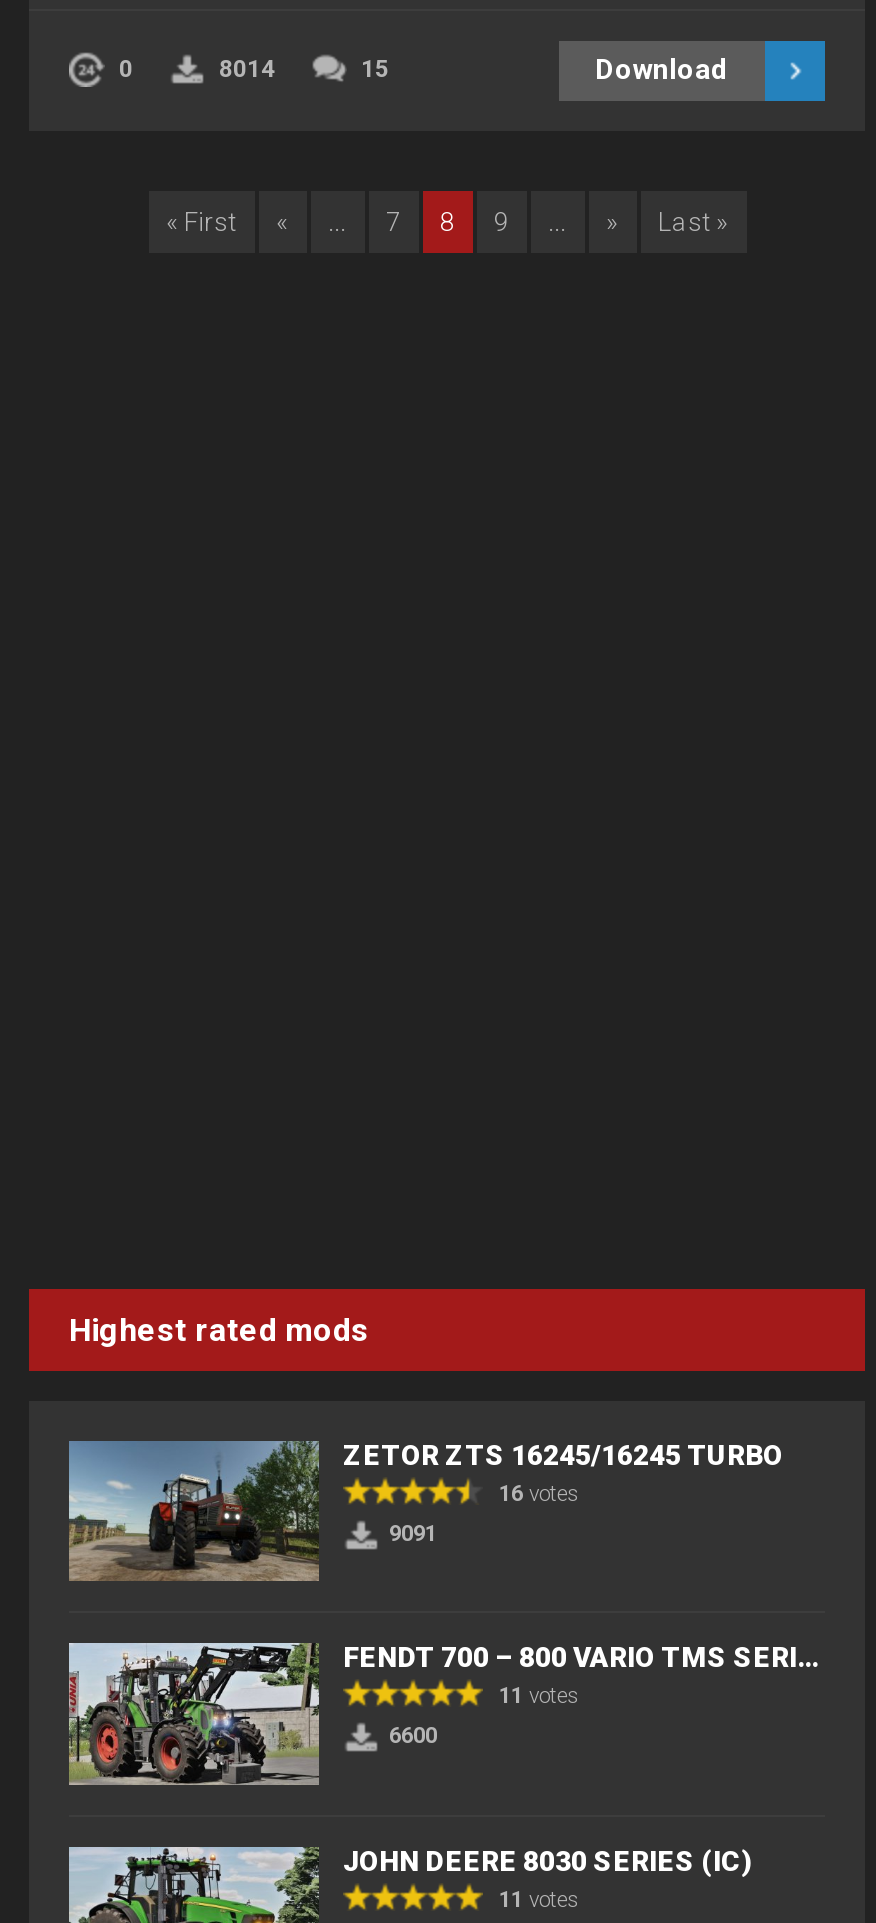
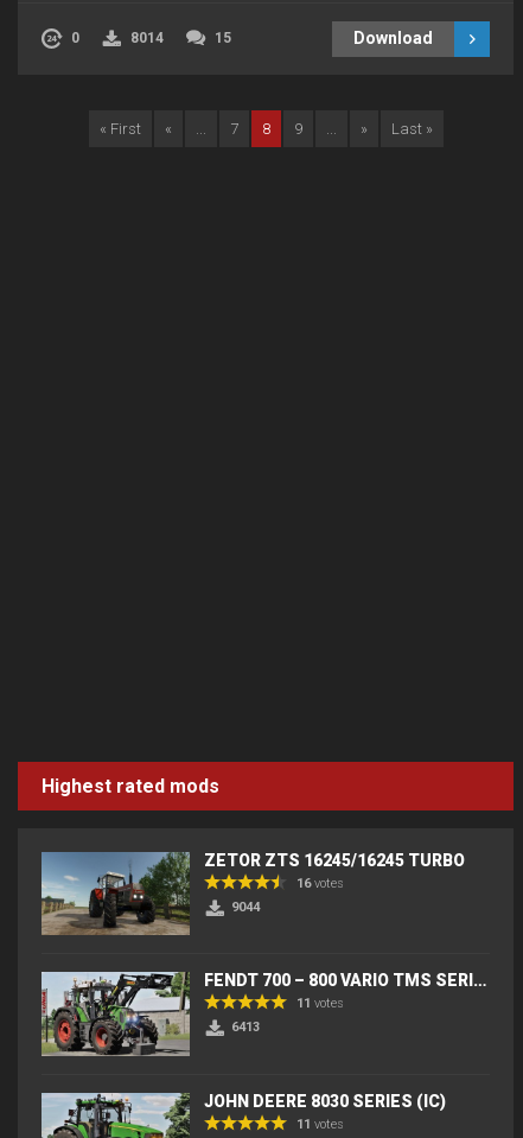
- 9091
+ 9044

- 6600
+ 6413
